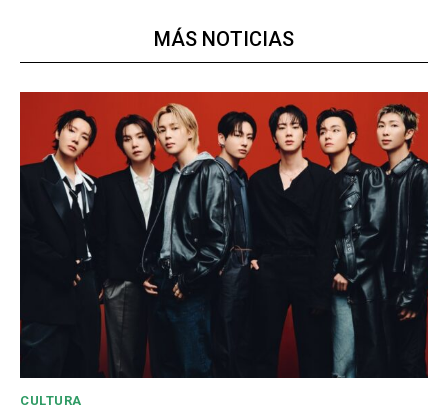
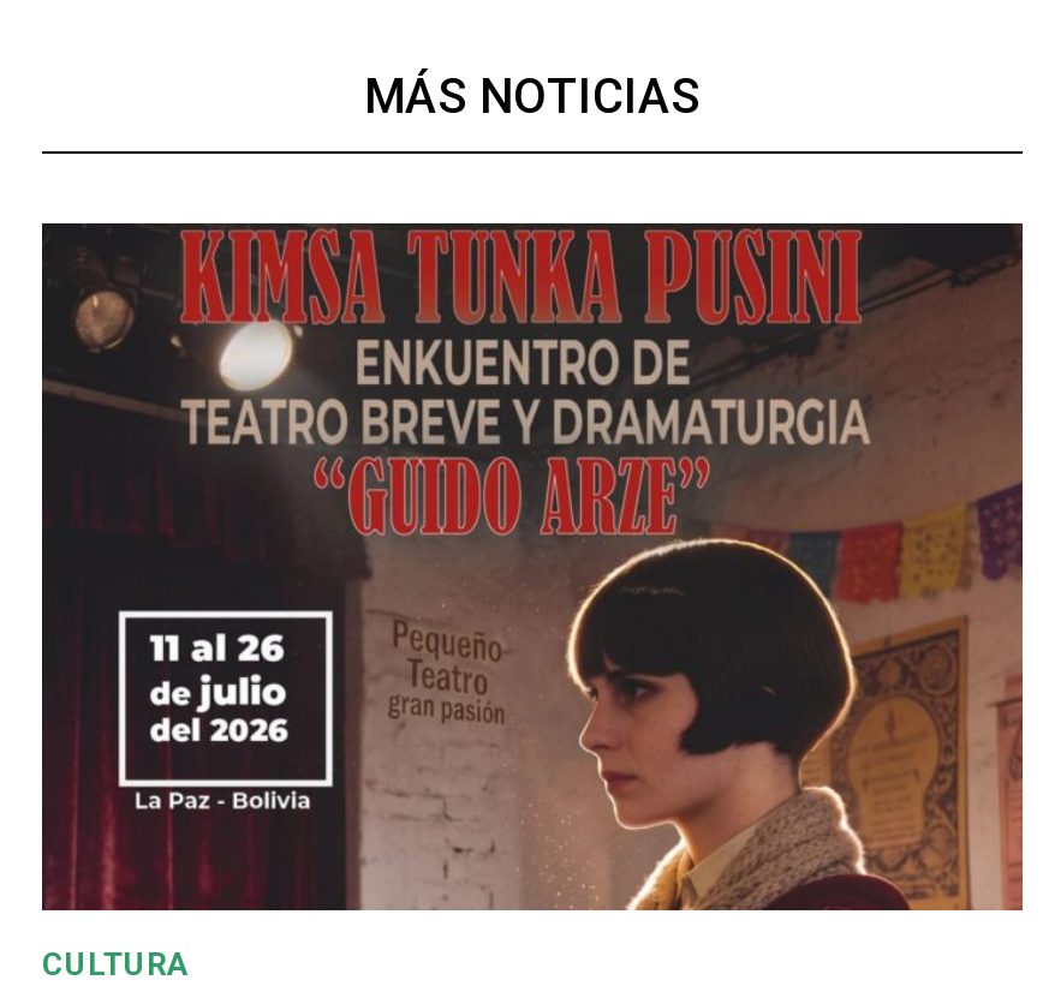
- [image]
+ [image]
